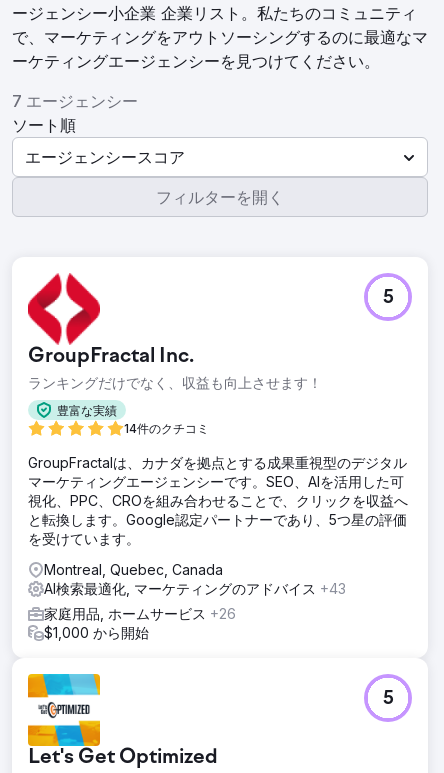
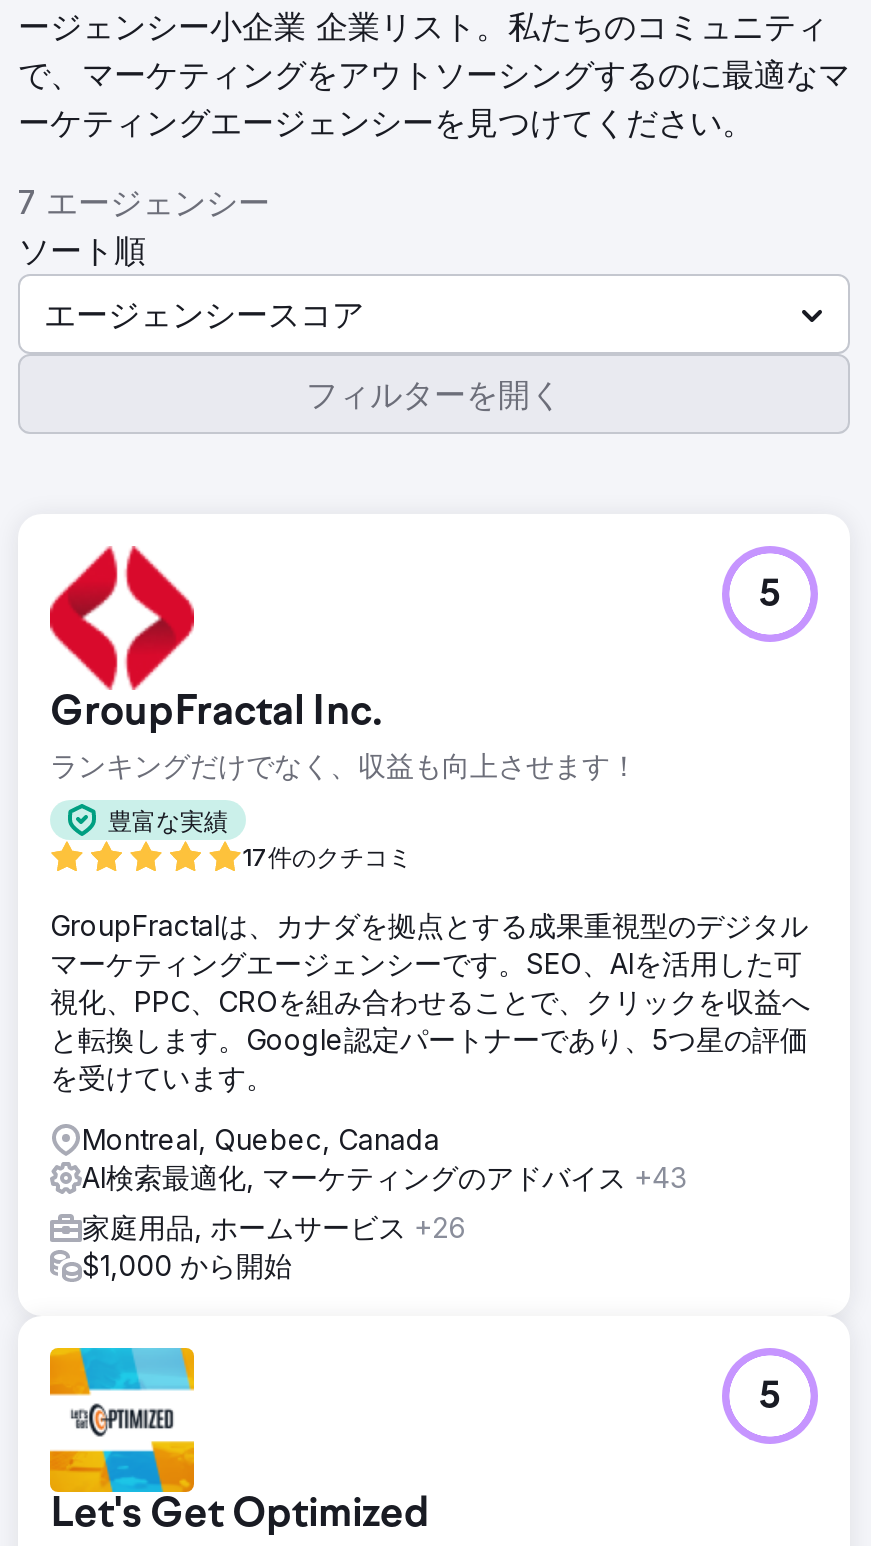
- 14件のクチコミ
+ 17件のクチコミ
